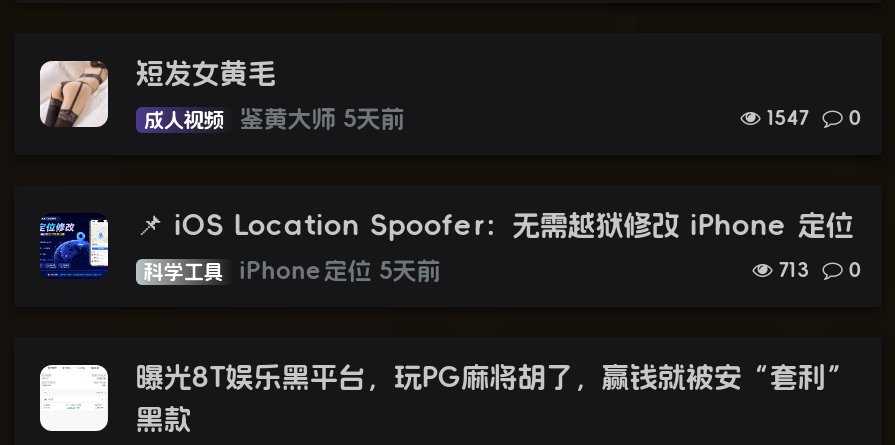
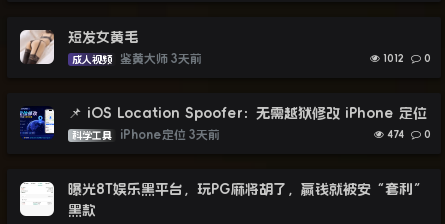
- 鉴黄大师 5天前
+ 鉴黄大师 3天前

- 1547 0
+ 1012 0

- iPhone定位 5天前
+ iPhone定位 3天前

- 713 0
+ 474 0
